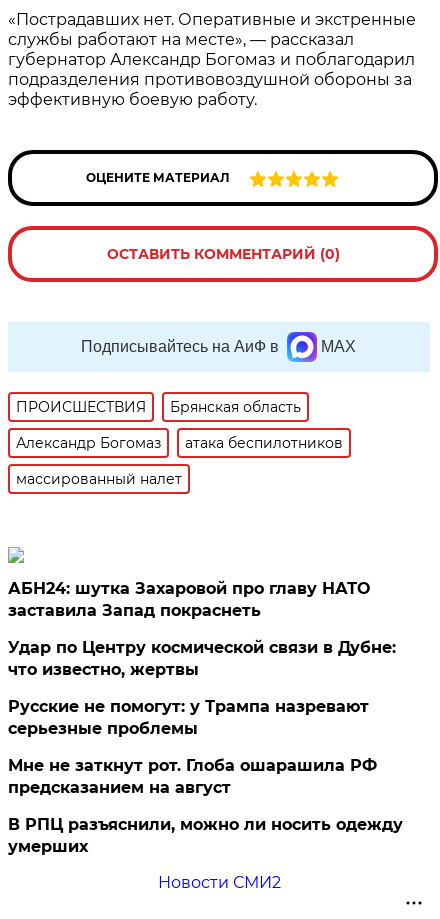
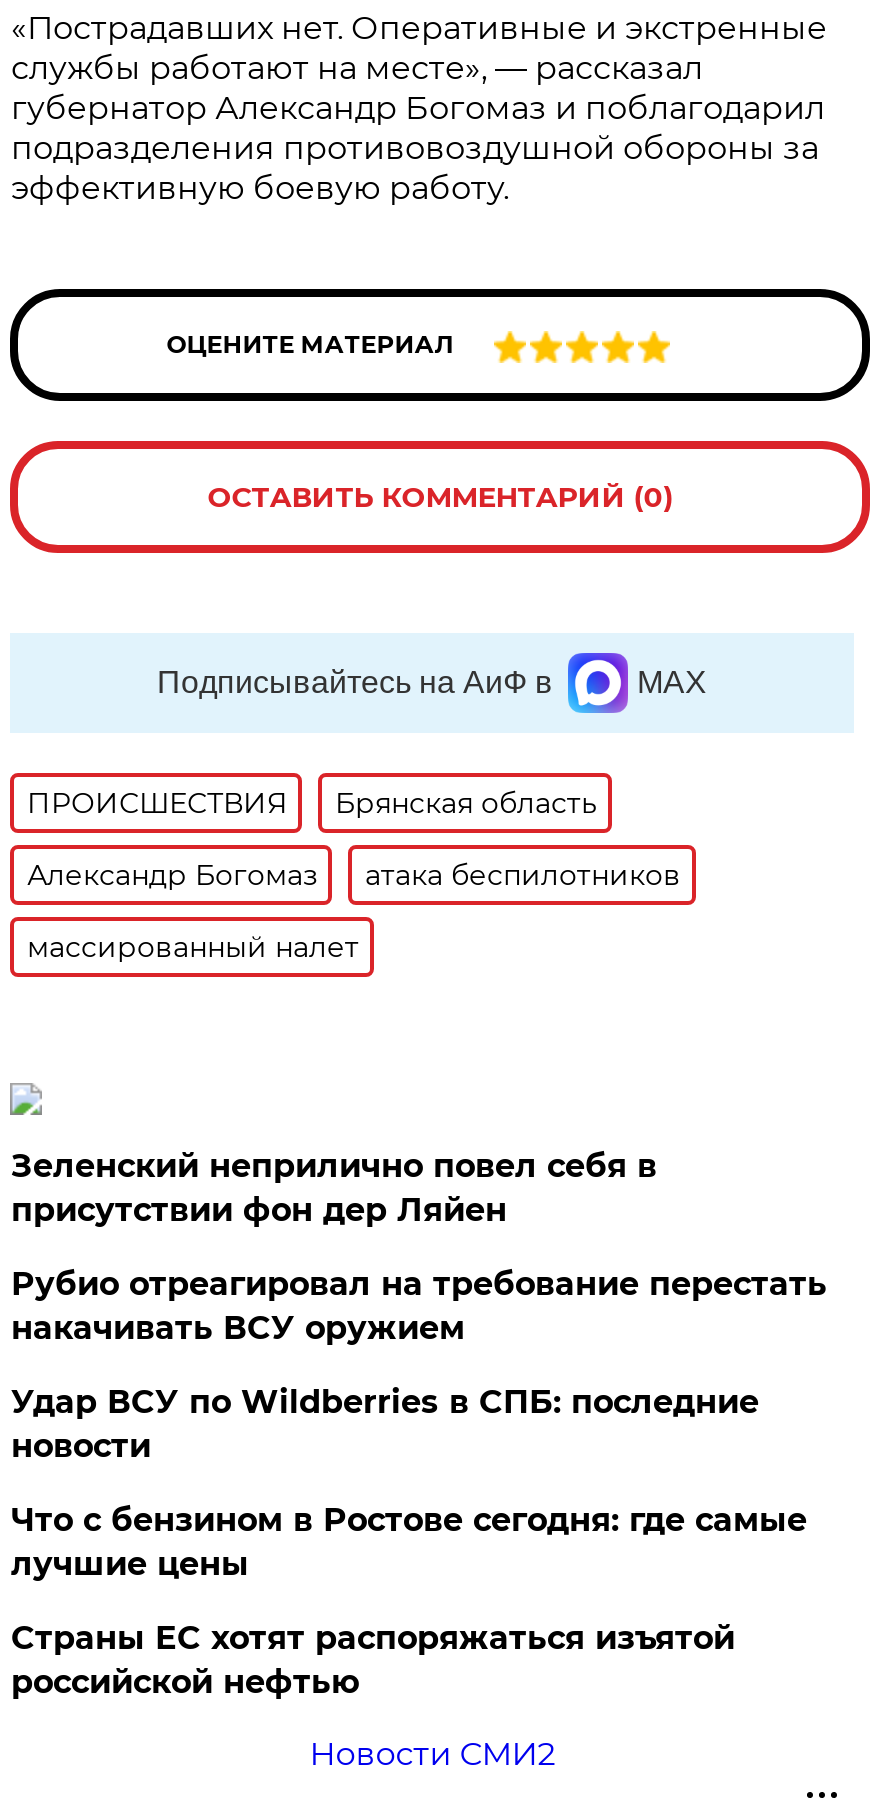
- АБН24: шутка Захаровой про главу НАТО
- заставила Запад покраснеть
+ Зеленский неприлично повел cебя в
+ присутствии фон дер Ляйен

- Удар по Центру космической связи в Дубне:
- что известно, жертвы
+ Рубио отреагировал на требование перестать
+ накачивать ВСУ оружием

- Русские не помогут: у Трампа назревают
- серьезные проблемы
+ Удар ВСУ по Wildberries в СПБ: последние
+ новости

- Мне не заткнут рот. Глоба ошарашила РФ
- предсказанием на август
+ Что с бензином в Ростове сегодня: где самые
+ лучшие цены

- В РПЦ разъяснили, можно ли носить одежду
- умерших
+ Страны ЕС хотят распоряжаться изъятой
+ российской нефтью
